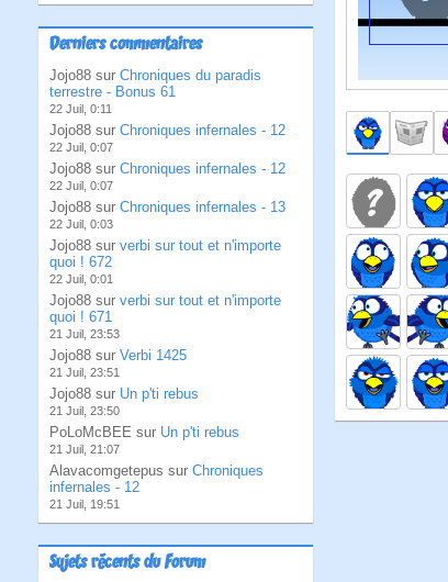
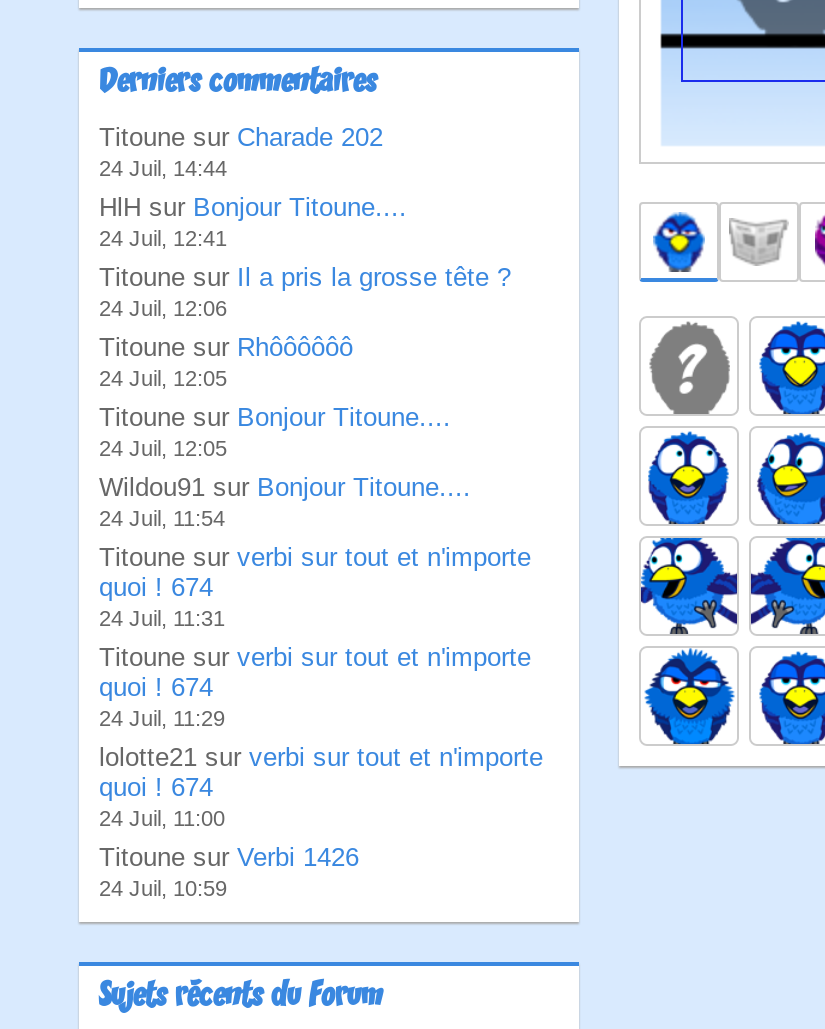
- Jojo88 sur Chroniques du paradis
- terrestre - Bonus 61
- 22 Juil, 0:11
- Jojo88 sur Chroniques infernales - 12
- 22 Juil, 0:07
- Jojo88 sur Chroniques infernales - 12
- 22 Juil, 0:07
- Jojo88 sur Chroniques infernales - 13
- 22 Juil, 0:03
- Jojo88 sur verbi sur tout et n'importe
- quoi ! 672
- 22 Juil, 0:01
- Jojo88 sur verbi sur tout et n'importe
- quoi ! 671
- 21 Juil, 23:53
- Jojo88 sur Verbi 1425
- 21 Juil, 23:51
- Jojo88 sur Un p'ti rebus
- 21 Juil, 23:50
- PoLoMcBEE sur Un p'ti rebus
- 21 Juil, 21:07
- Alavacomgetepus sur Chroniques
- infernales - 12
- 21 Juil, 19:51
+ Titoune sur Charade 202
+ 24 Juil, 14:44
+ HlH sur Bonjour Titoune....
+ 24 Juil, 12:41
+ Titoune sur Il a pris la grosse tête ?
+ 24 Juil, 12:06
+ Titoune sur Rhôôôôôô
+ 24 Juil, 12:05
+ Titoune sur Bonjour Titoune....
+ 24 Juil, 12:05
+ Wildou91 sur Bonjour Titoune....
+ 24 Juil, 11:54
+ Titoune sur verbi sur tout et n'importe
+ quoi ! 674
+ 24 Juil, 11:31
+ Titoune sur verbi sur tout et n'importe
+ quoi ! 674
+ 24 Juil, 11:29
+ lolotte21 sur verbi sur tout et n'importe
+ quoi ! 674
+ 24 Juil, 11:00
+ Titoune sur Verbi 1426
+ 24 Juil, 10:59
